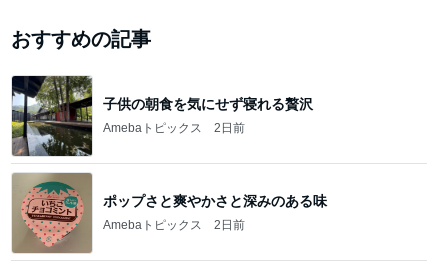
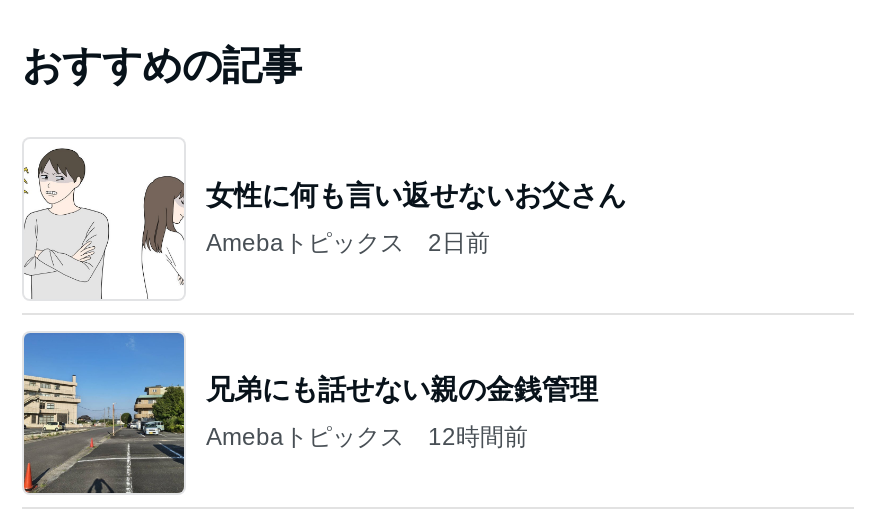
- [image]
- 子供の朝食を気にせず寝れる贅沢
+ [image]
+ 女性に何も言い返せないお父さん

- [image]
- ポップさと爽やかさと深みのある味
+ [image]
+ 兄弟にも話せない親の金銭管理

- Amebaトピックス 2日前
+ Amebaトピックス 12時間前
